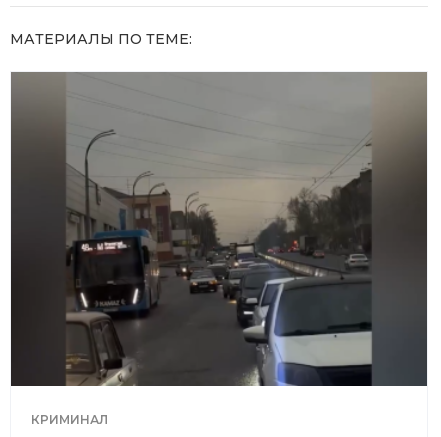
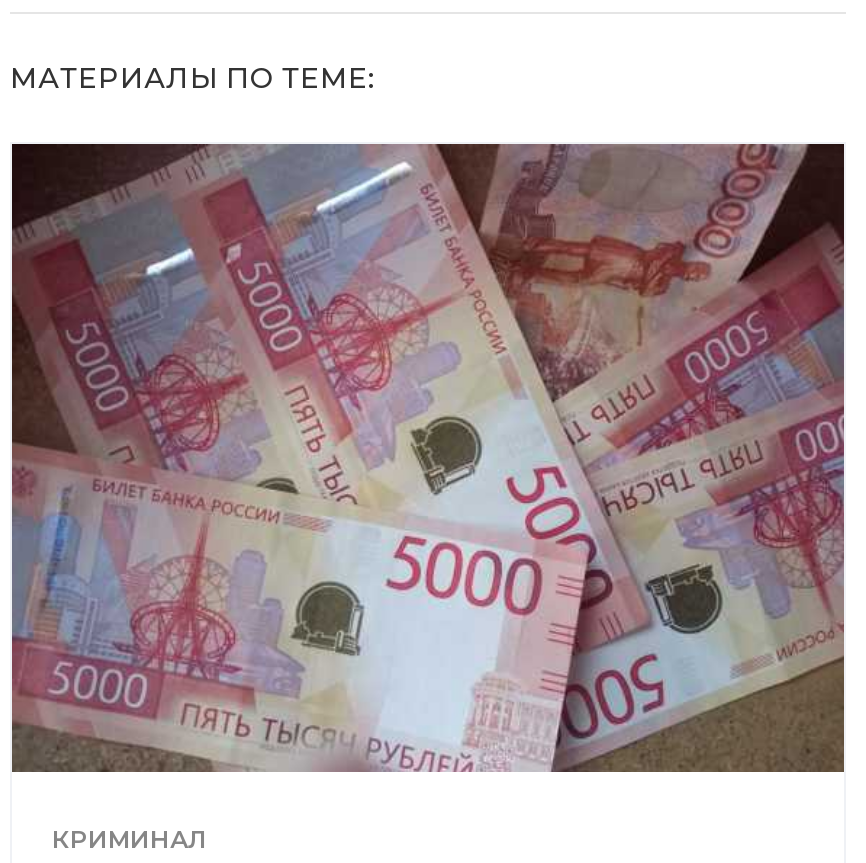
- [image]
+ [image]
